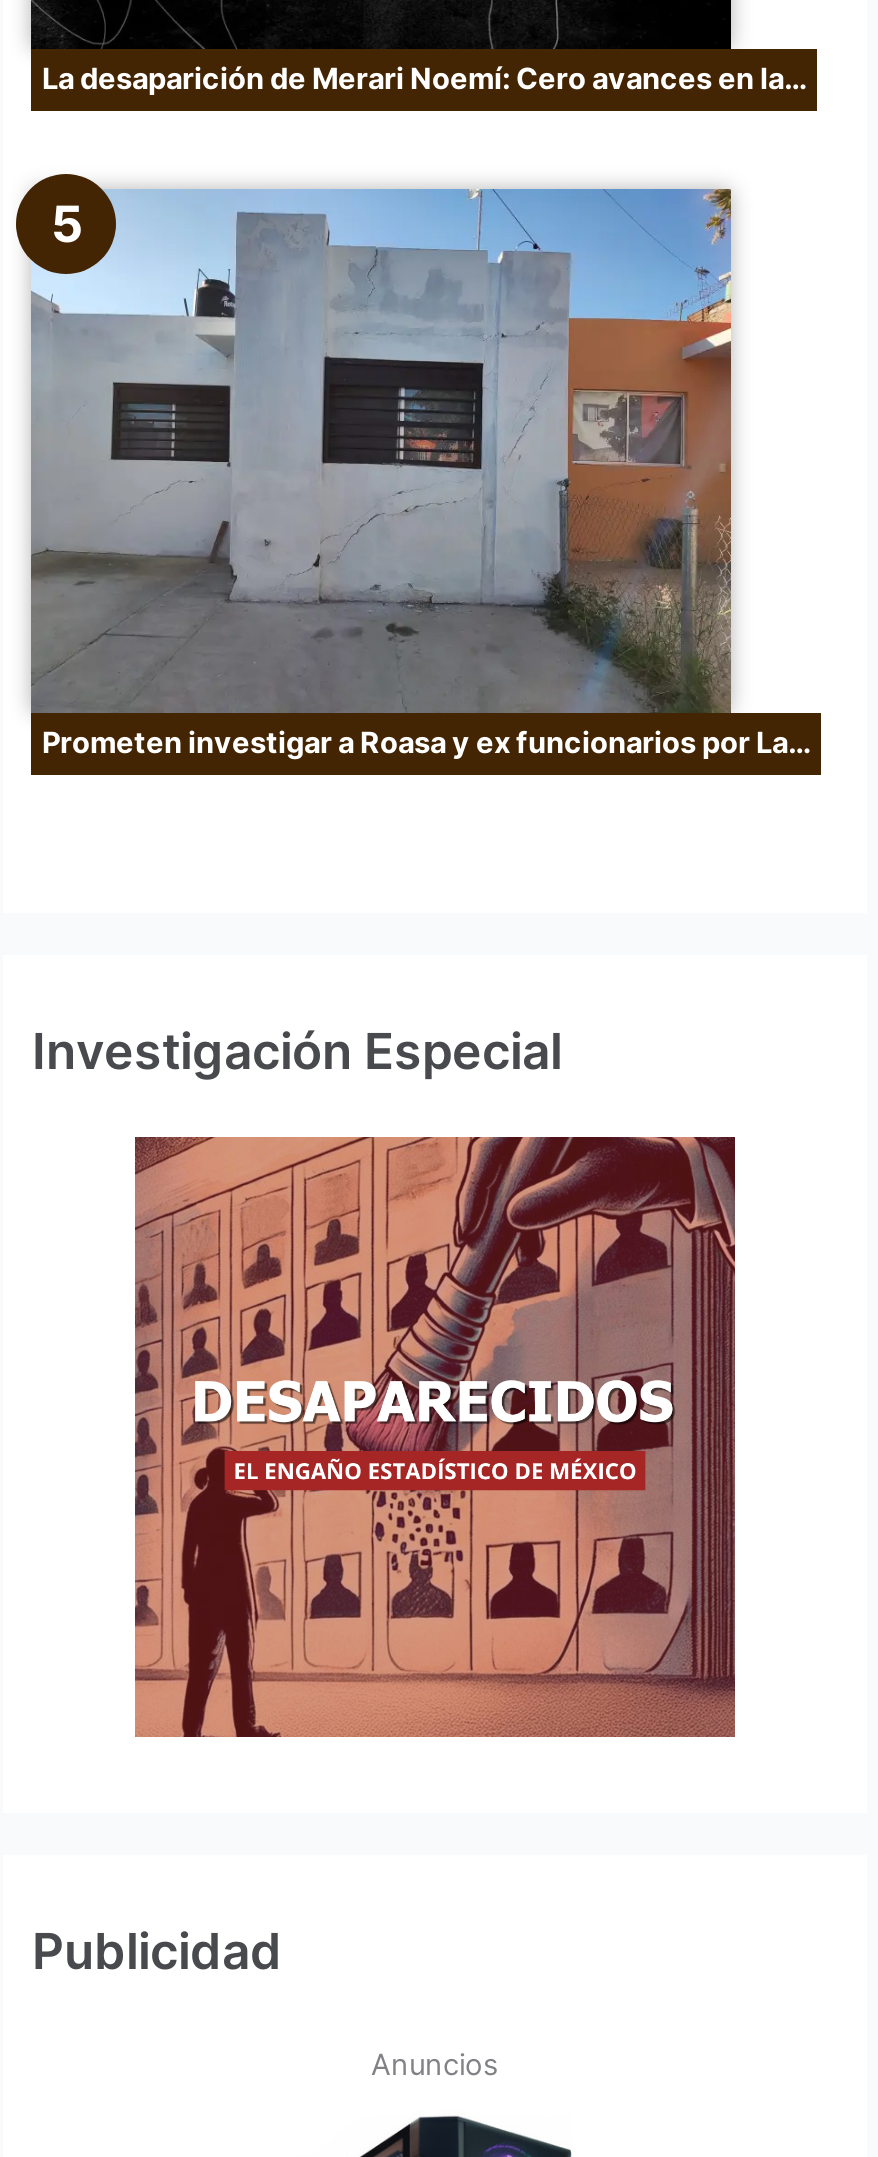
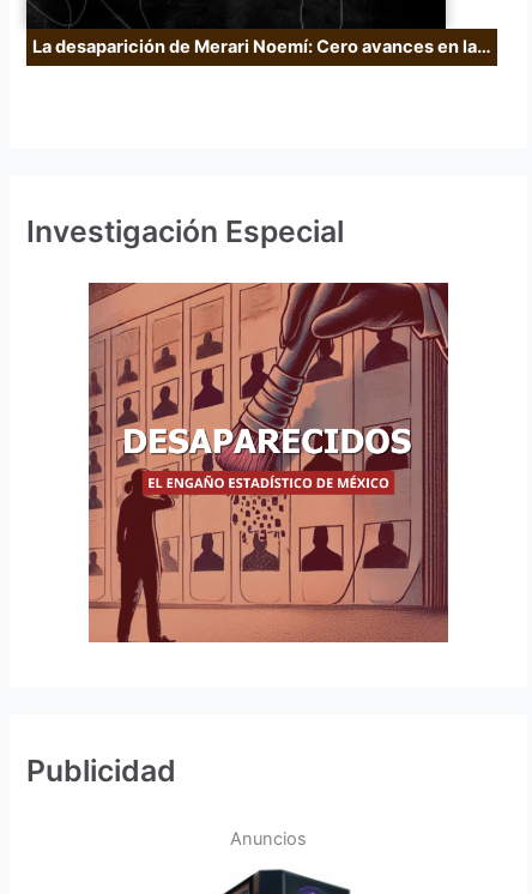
- [image]
- Prometen investigar a Roasa y ex funcionarios por La…
